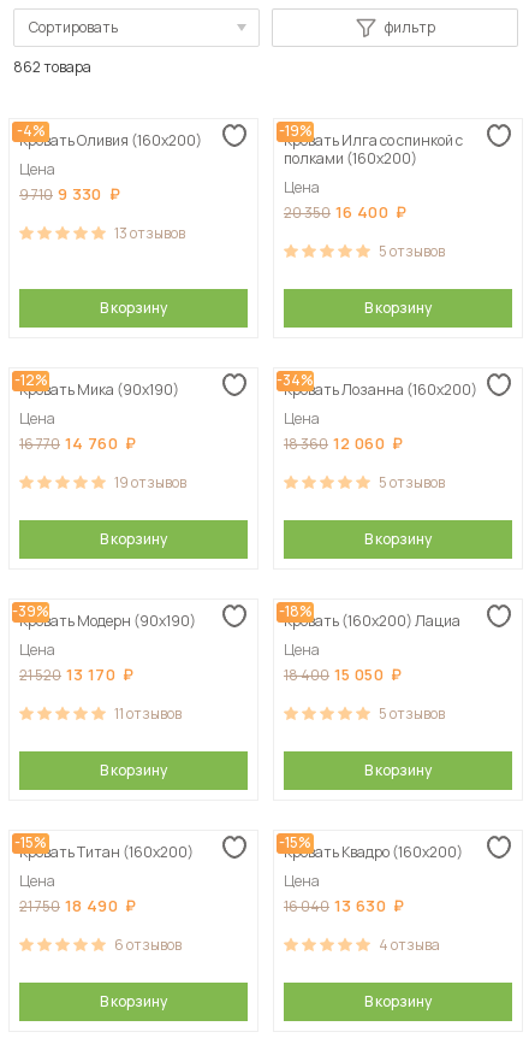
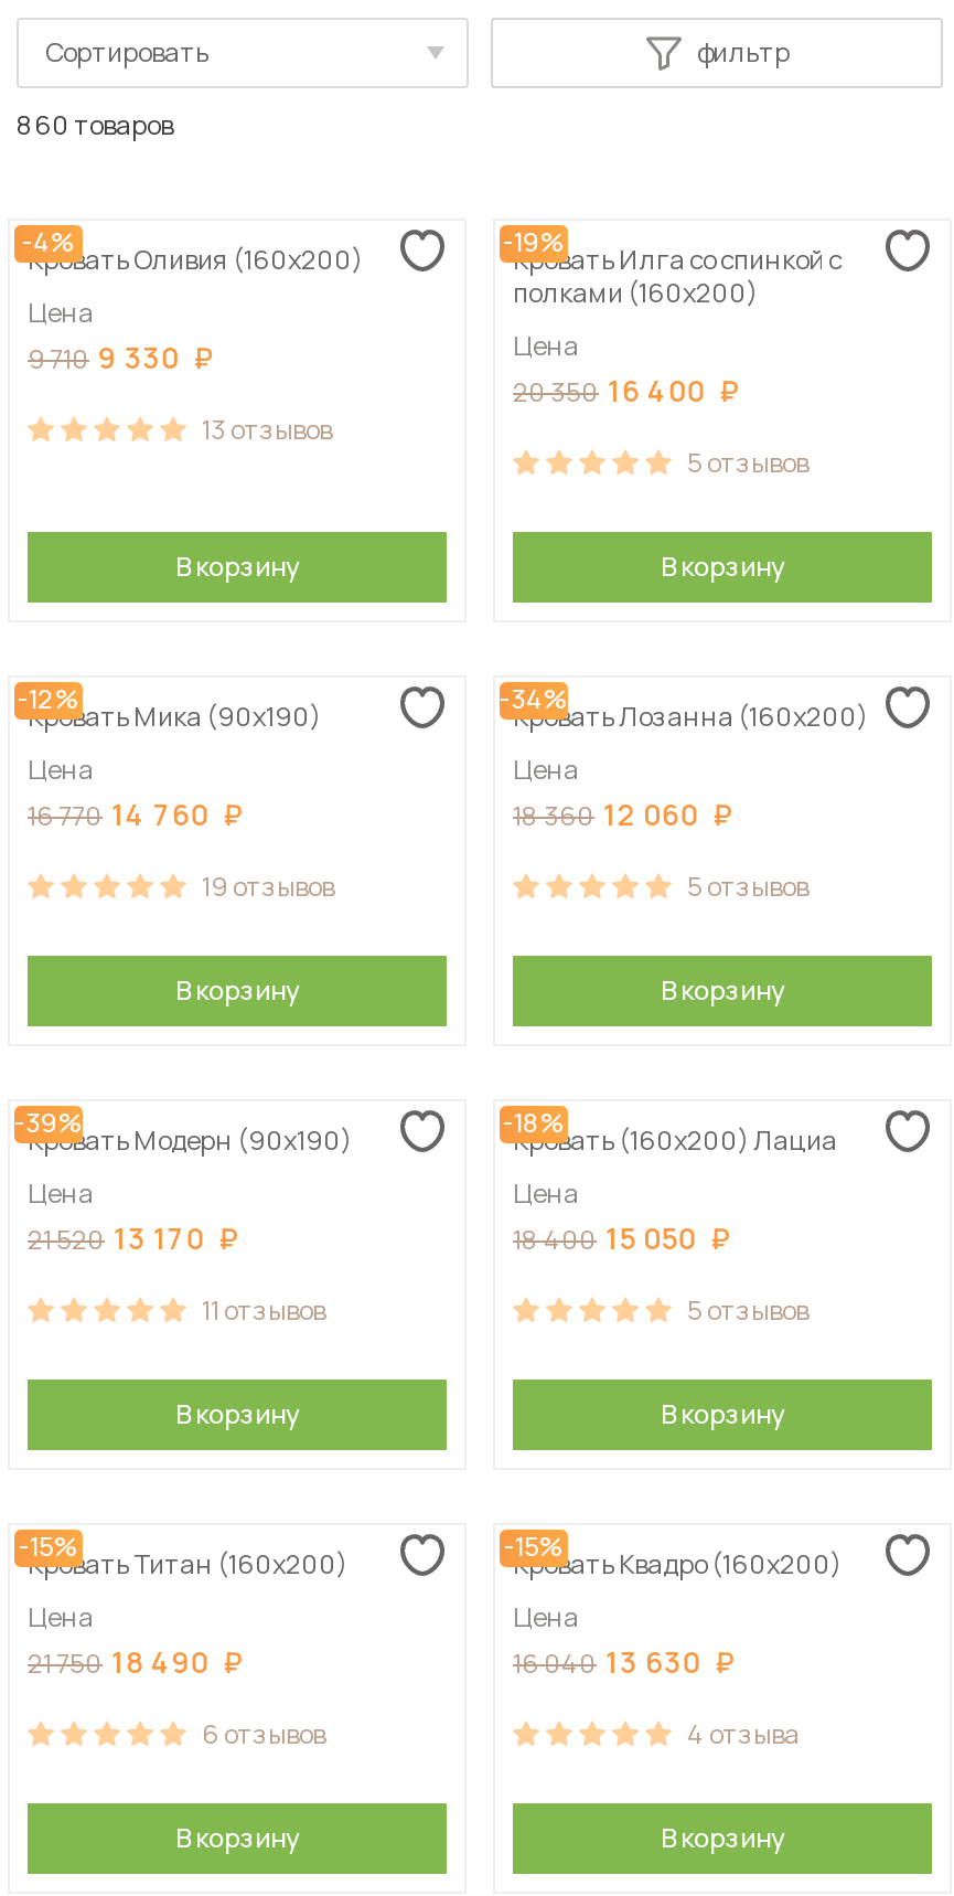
- 862 товара
+ 860 товаров
